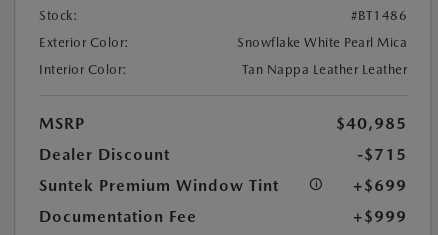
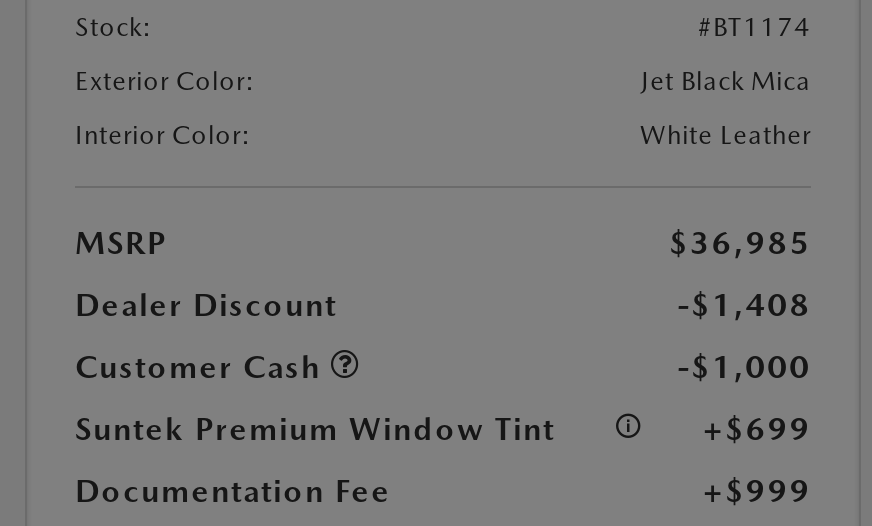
- #BT1486
+ #BT1174

- Snowflake White Pearl Mica
+ Jet Black Mica

- Tan Nappa Leather Leather
+ White Leather

- $40,985
+ $36,985

- -$715
+ -$1,408
+ Customer Cash
+ -$1,000
